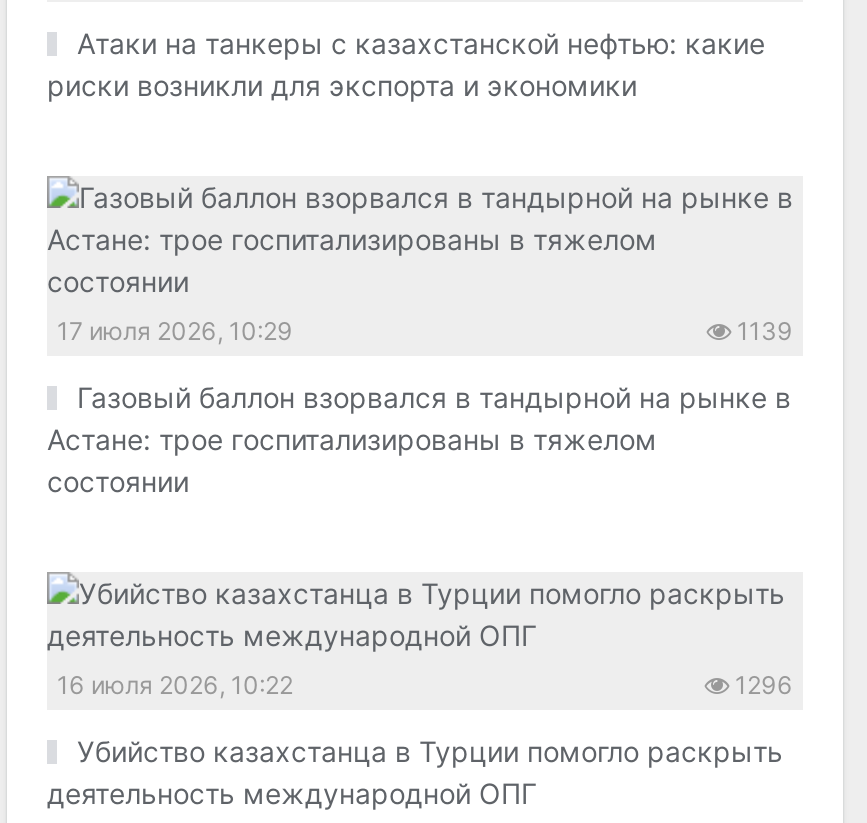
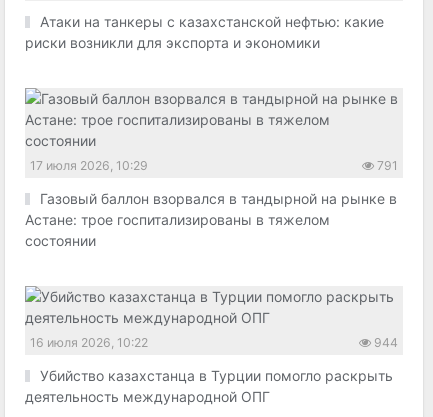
- 1139
+ 791

- 1296
+ 944
